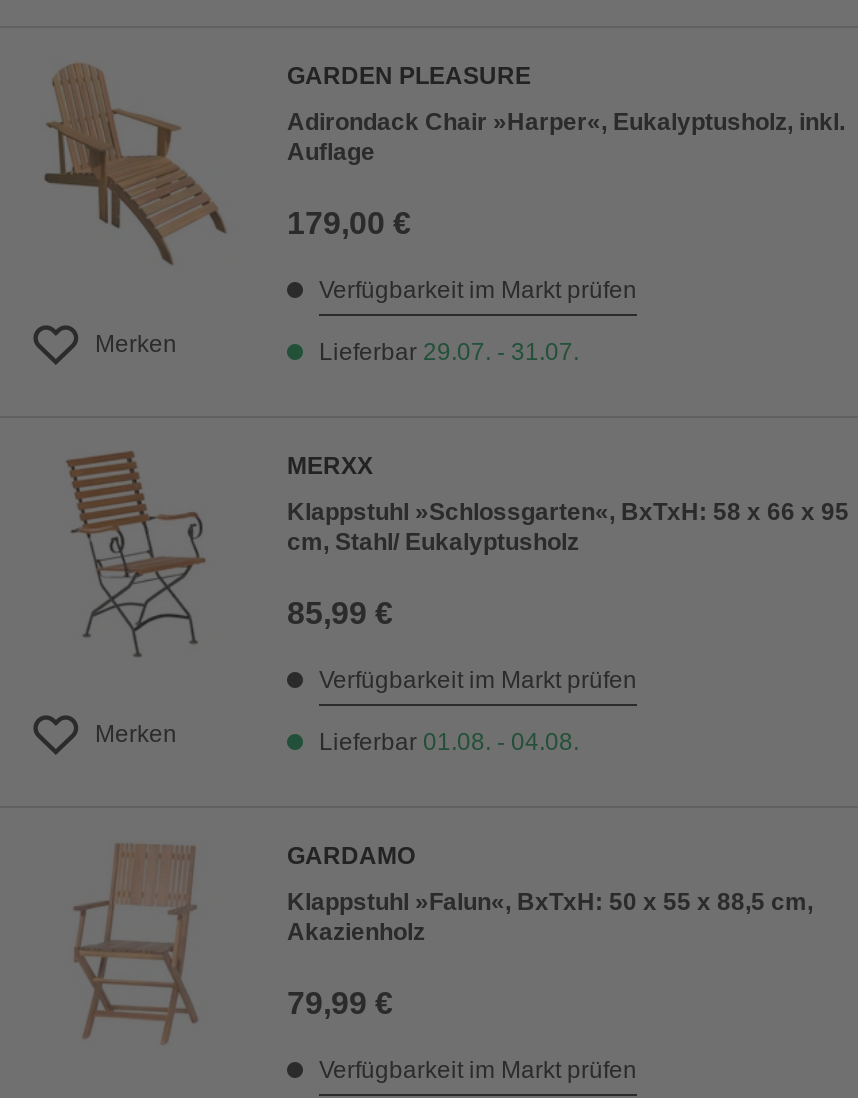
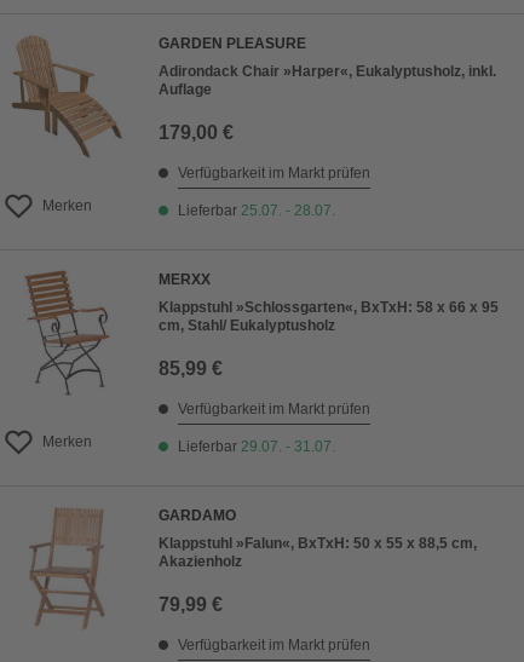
- Lieferbar 29.07. - 31.07.
+ Lieferbar 25.07. - 28.07.

- Lieferbar 01.08. - 04.08.
+ Lieferbar 29.07. - 31.07.
